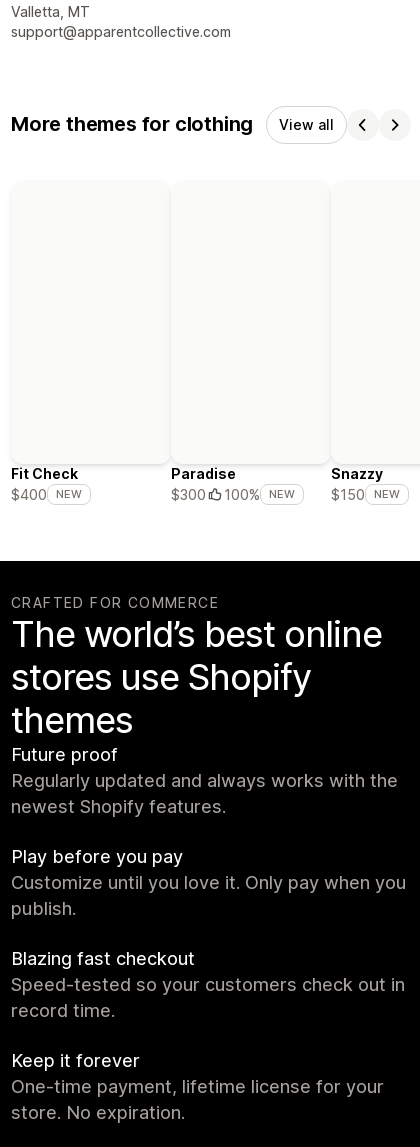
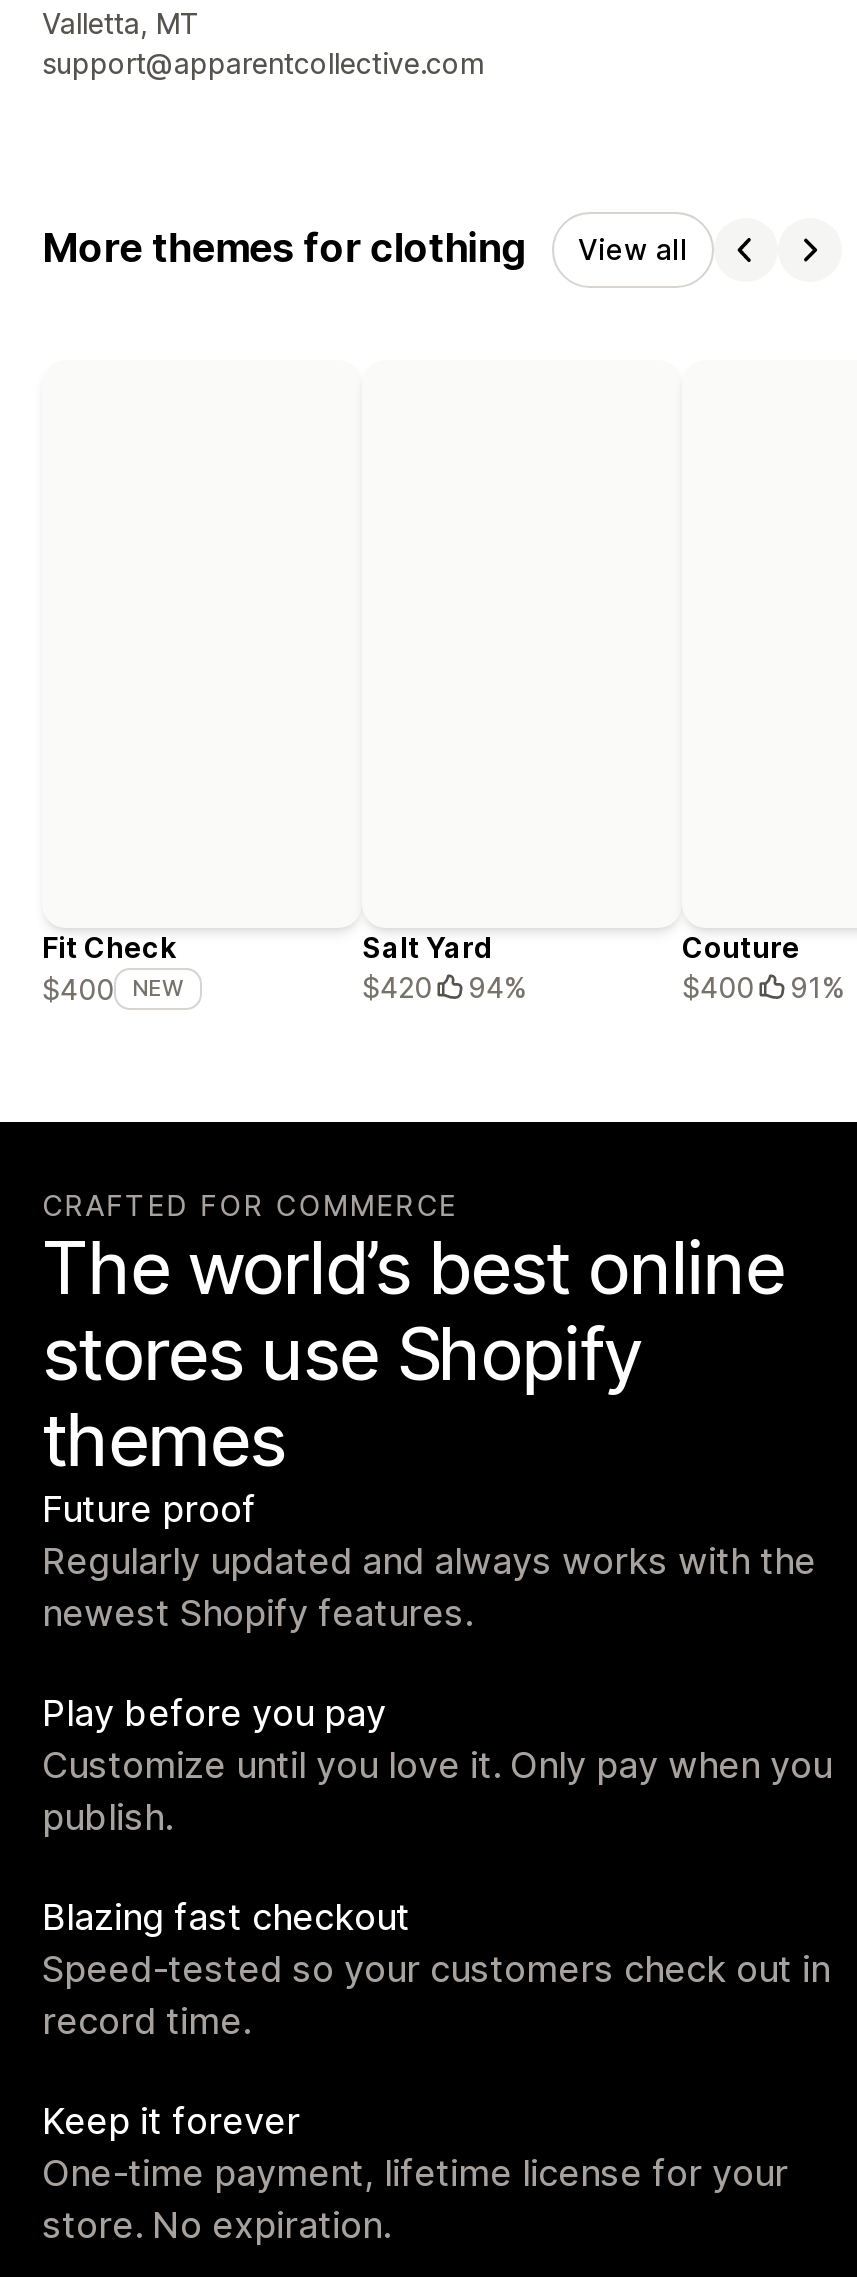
- Paradise
- $300
- 100%
- NEW
+ Salt Yard
+ $420
+ 94%

- Snazzy
- $150
- NEW
+ Couture
+ $400
+ 91%
